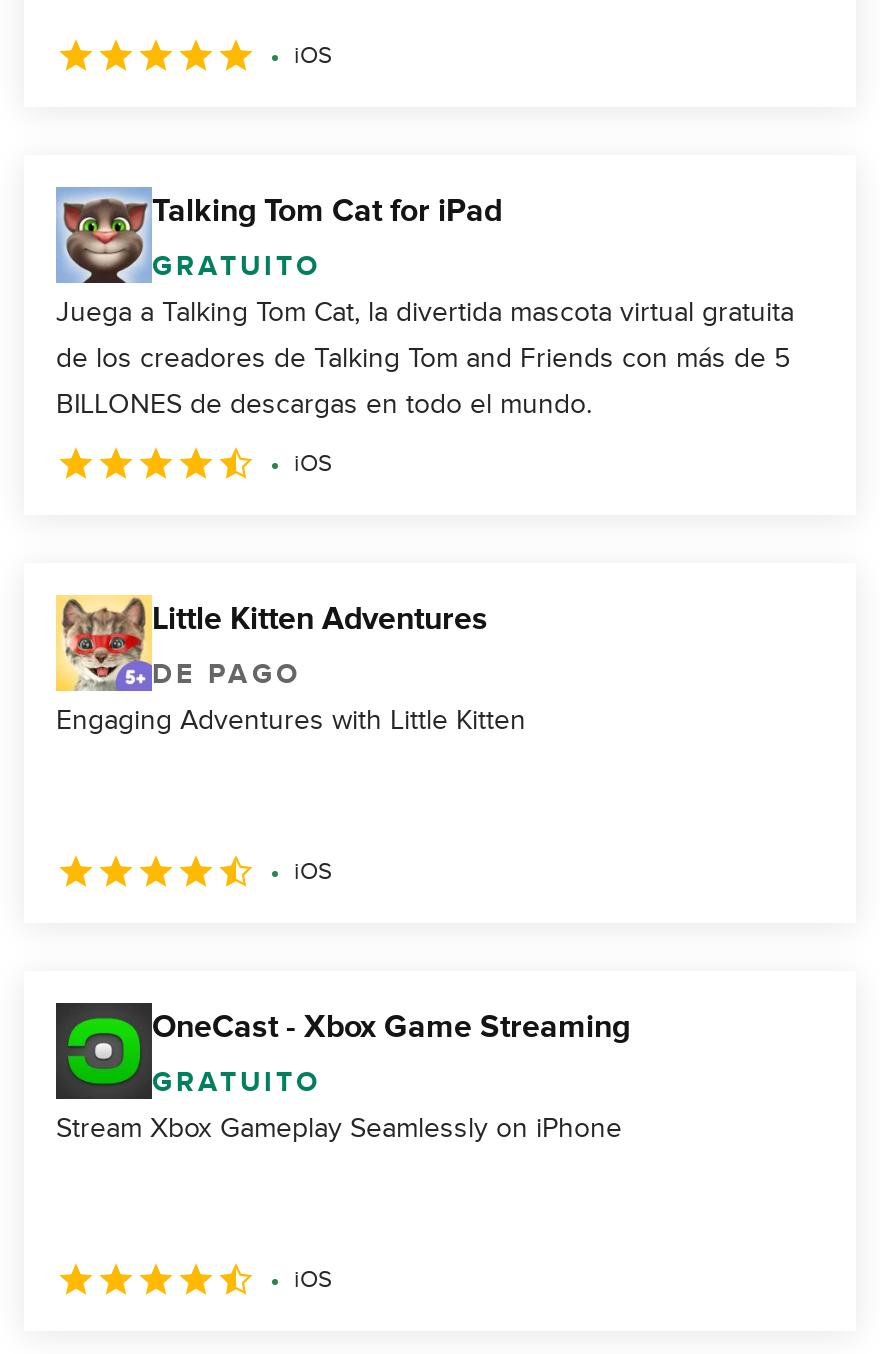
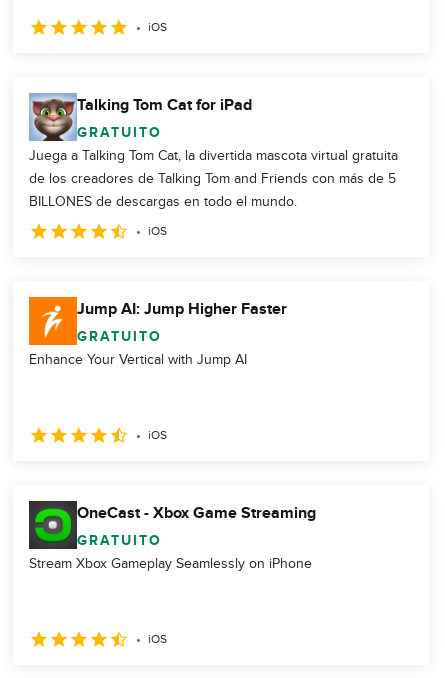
- [image]
- Little Kitten Adventures
- DE PAGO
- Engaging Adventures with Little Kitten
+ [image]
+ Jump AI: Jump Higher Faster
+ GRATUITO
+ Enhance Your Vertical with Jump AI
